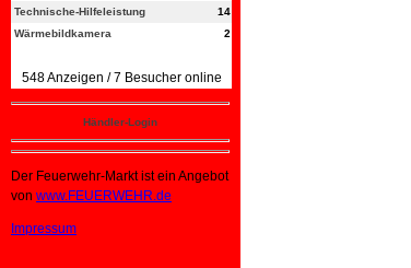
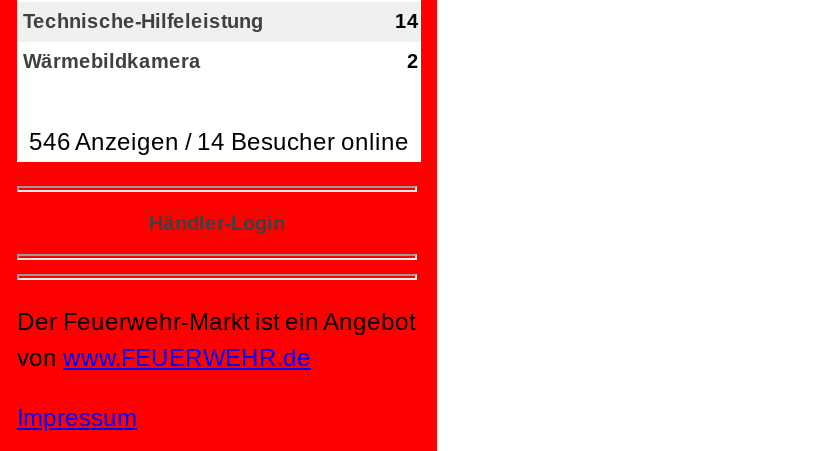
- 548 Anzeigen / 7 Besucher online
+ 546 Anzeigen / 14 Besucher online
